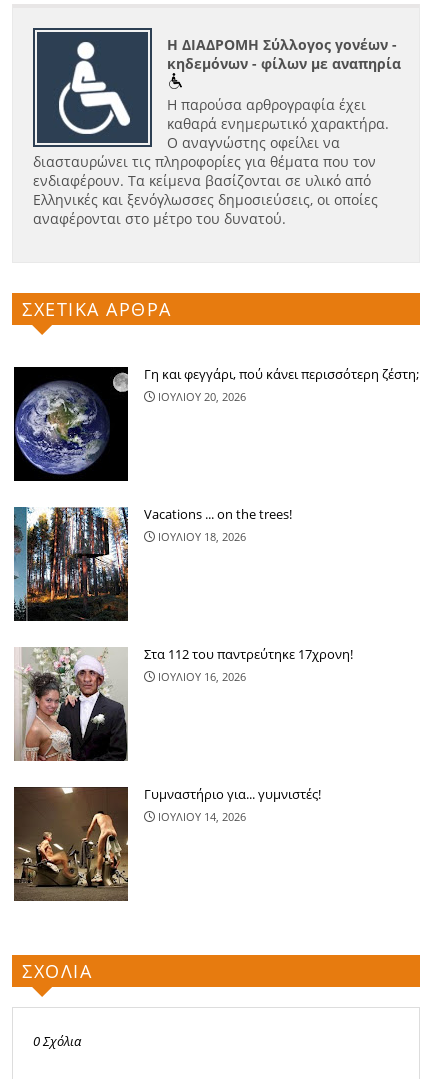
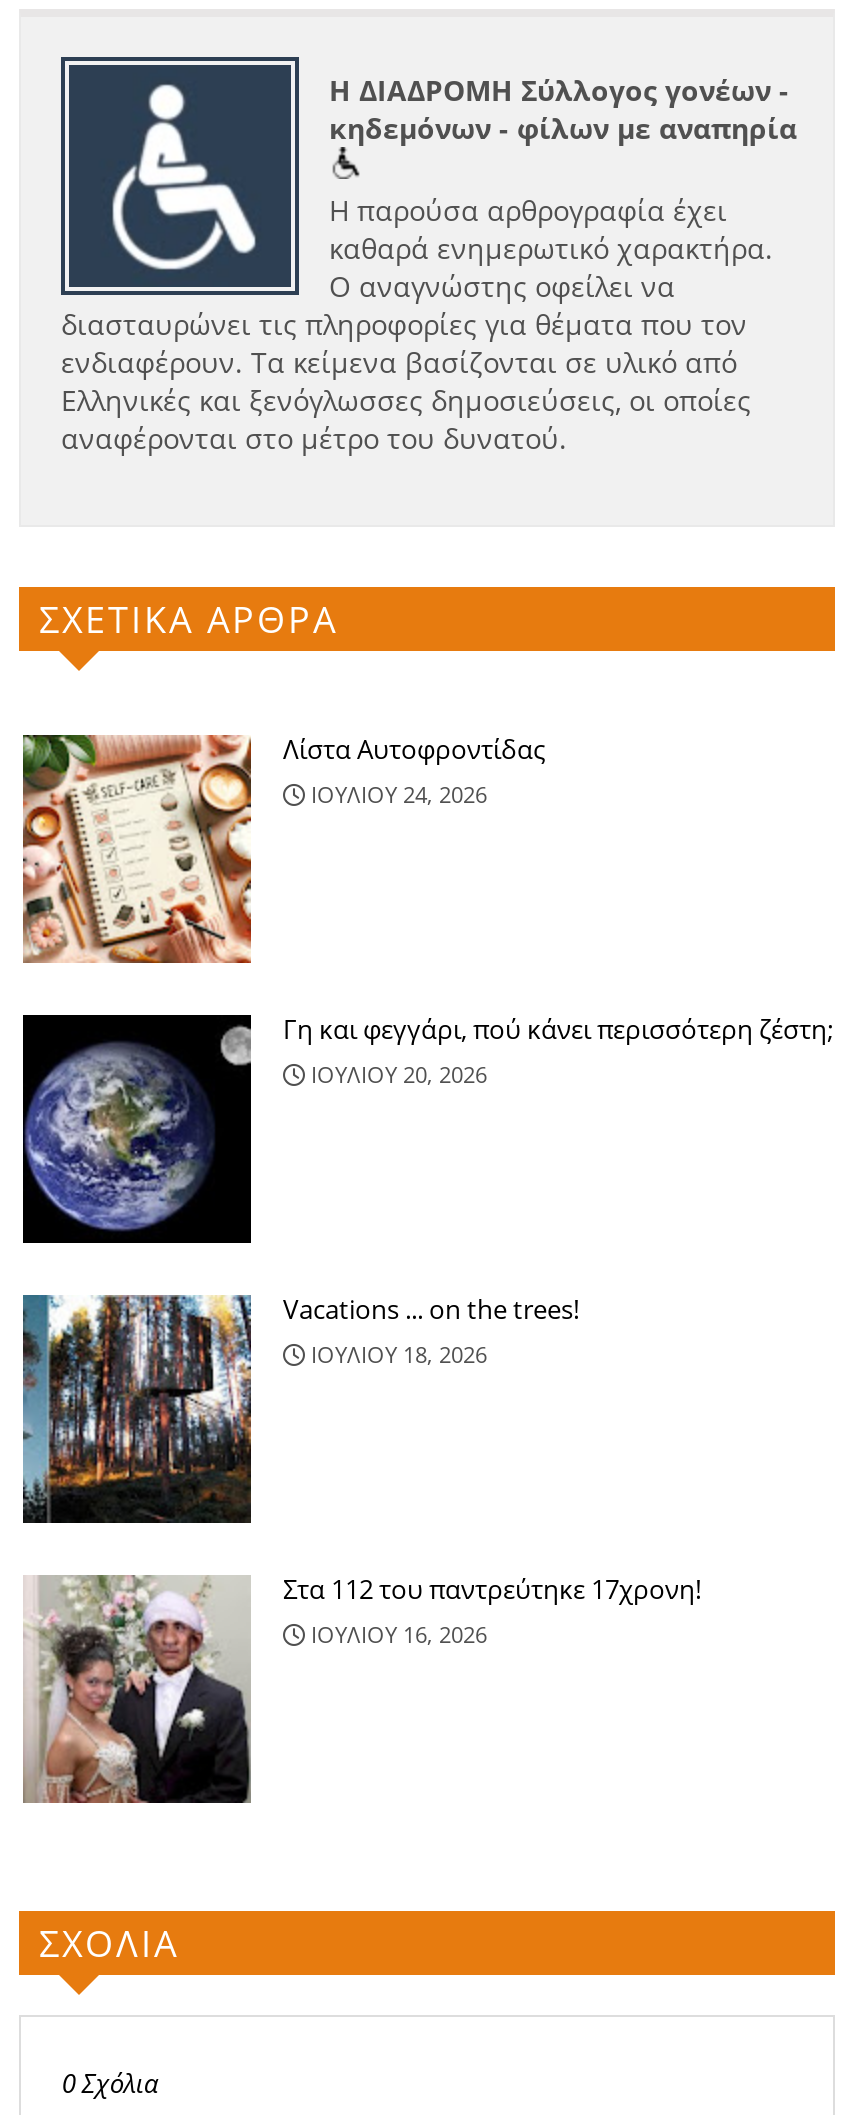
+ [image]
+ Λίστα Αυτοφροντίδας
+ ΙΟΥΛΙΟΥ 24, 2026

moved down: [image] | Γη και φεγγάρι, πού κάνει περισσότερη ζέστη; | ΙΟΥΛΙΟΥ 20, 2026 | Vacations ... on the trees! | ΙΟΥΛΙΟΥ 18, 2026 | ΙΟΥΛΙΟΥ 16, 2026

moved down: [image]

- [image]
- Γυμναστήριο για... γυμνιστές!
- ΙΟΥΛΙΟΥ 14, 2026
